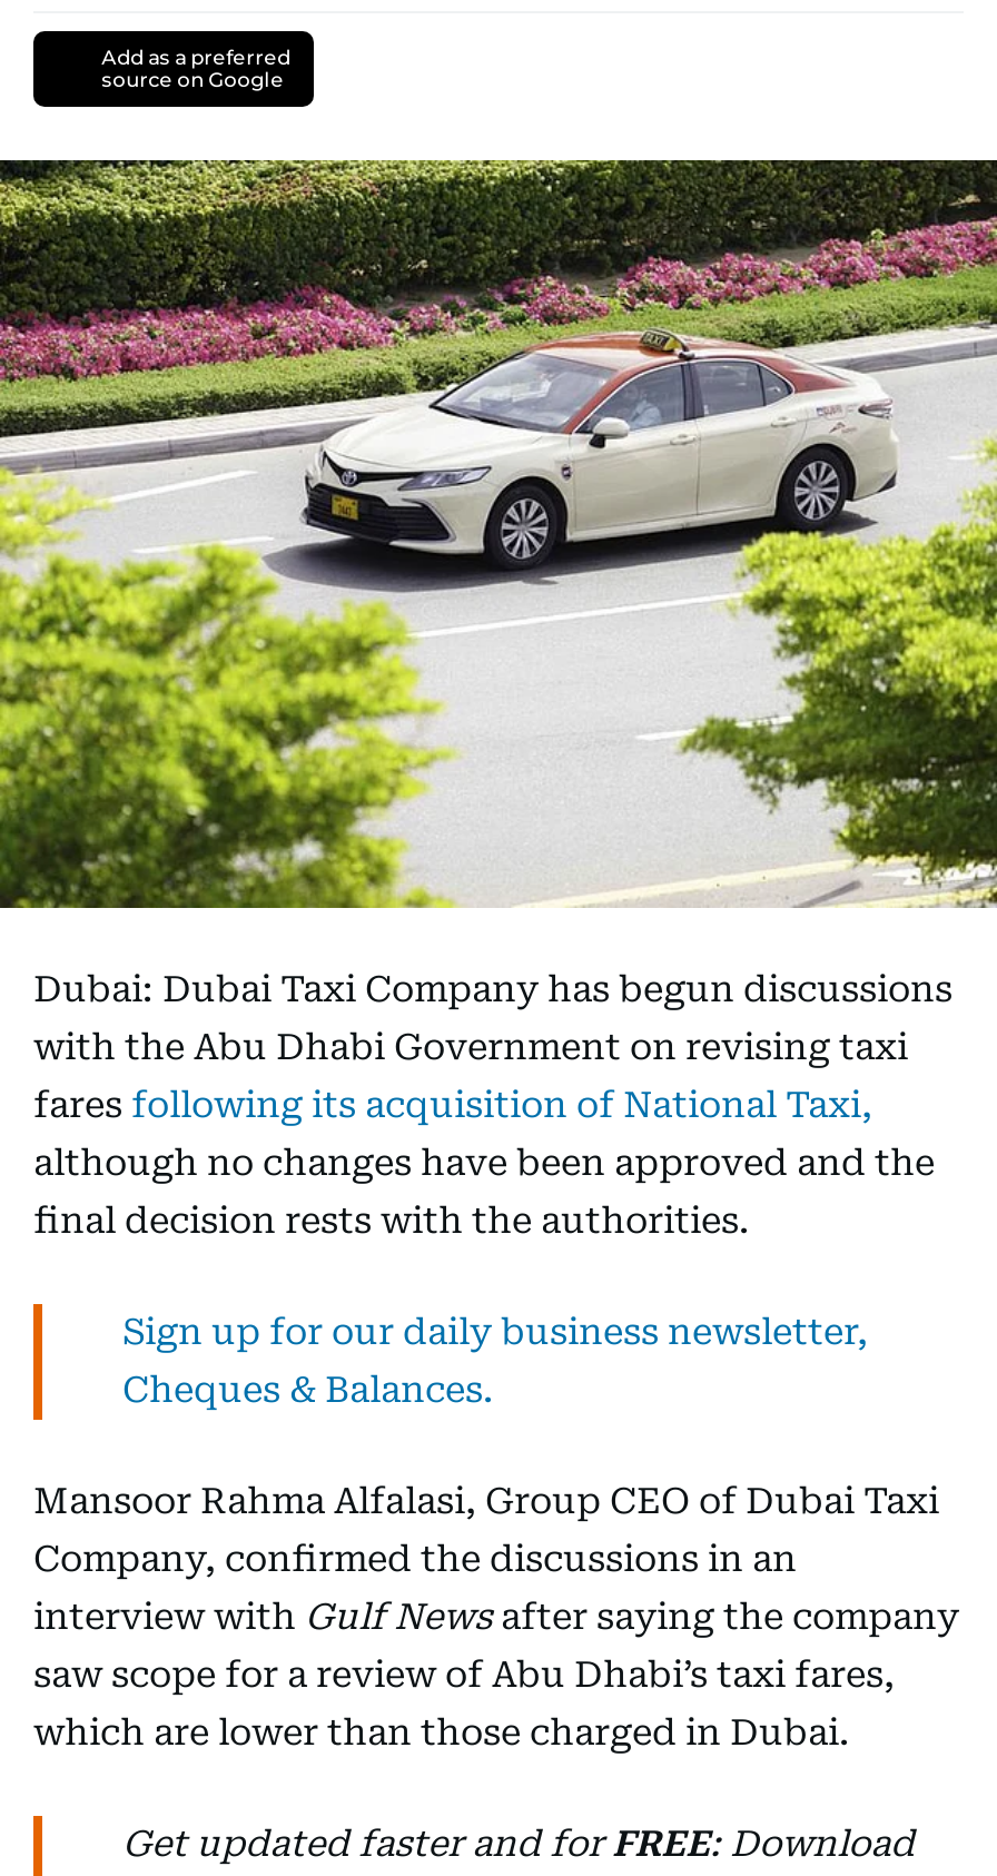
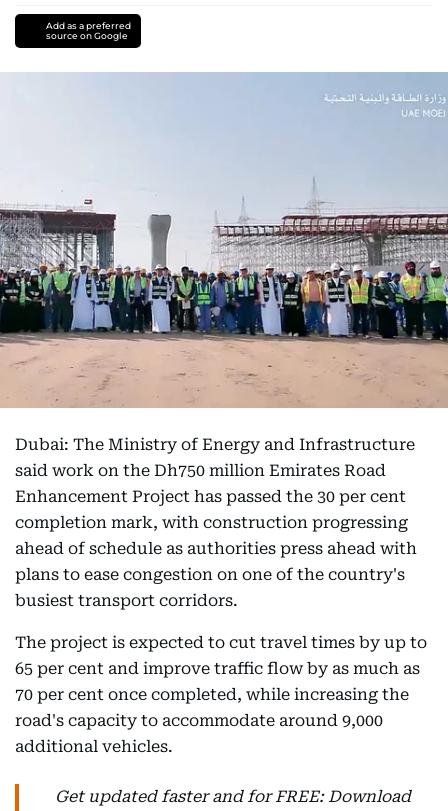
- [image]
- Dubai: Dubai Taxi Company has begun discussions
- with the Abu Dhabi Government on revising taxi
- fares following its acquisition of National Taxi,
- although no changes have been approved and the
- final decision rests with the authorities.
- Sign up for our daily business newsletter,
- Cheques & Balances.
- Mansoor Rahma Alfalasi, Group CEO of Dubai Taxi
- Company, confirmed the discussions in an
- interview with Gulf News after saying the company
- saw scope for a review of Abu Dhabi’s taxi fares,
- which are lower than those charged in Dubai.
+ [image]
+ Dubai: The Ministry of Energy and Infrastructure
+ said work on the Dh750 million Emirates Road
+ Enhancement Project has passed the 30 per cent
+ completion mark, with construction progressing
+ ahead of schedule as authorities press ahead with
+ plans to ease congestion on one of the country's
+ busiest transport corridors.
+ The project is expected to cut travel times by up to
+ 65 per cent and improve traffic flow by as much as
+ 70 per cent once completed, while increasing the
+ road's capacity to accommodate around 9,000
+ additional vehicles.
